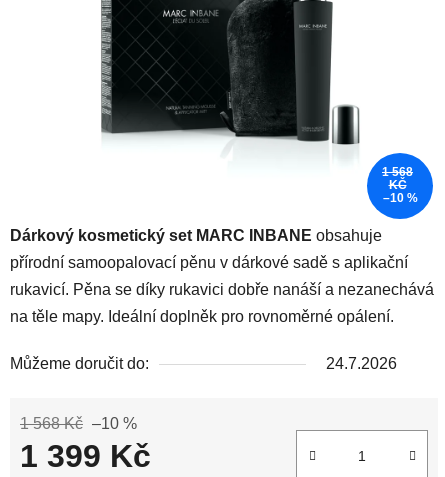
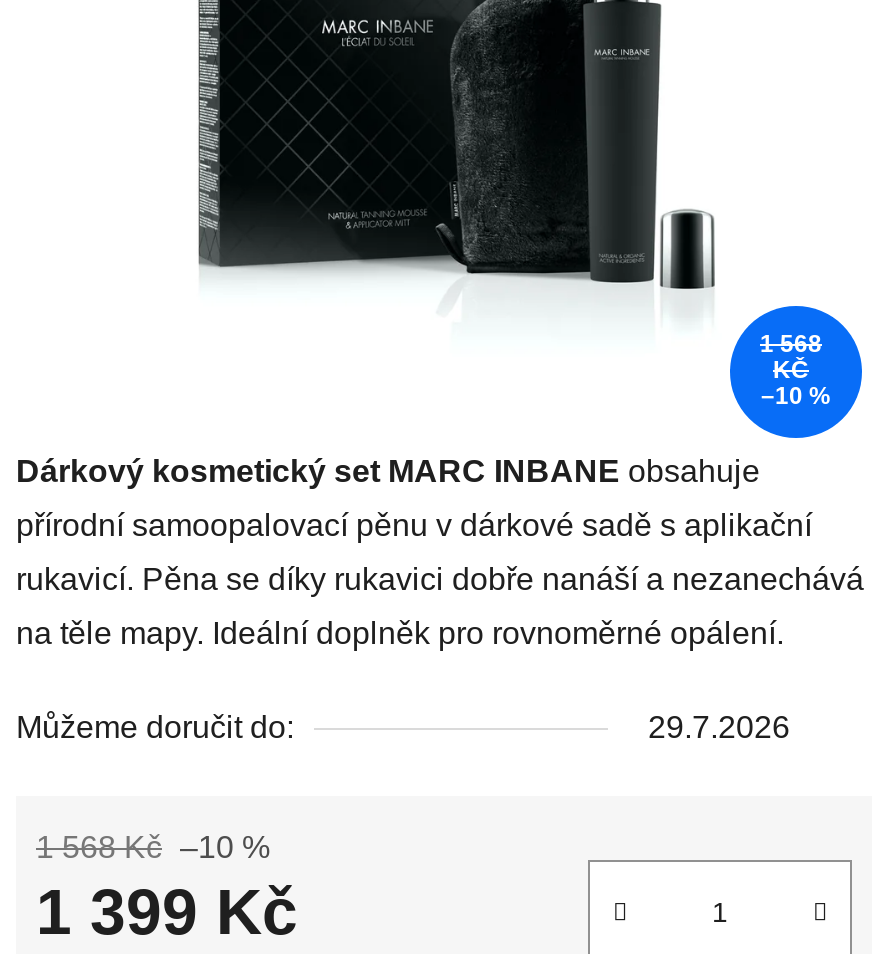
- 24.7.2026
+ 29.7.2026
